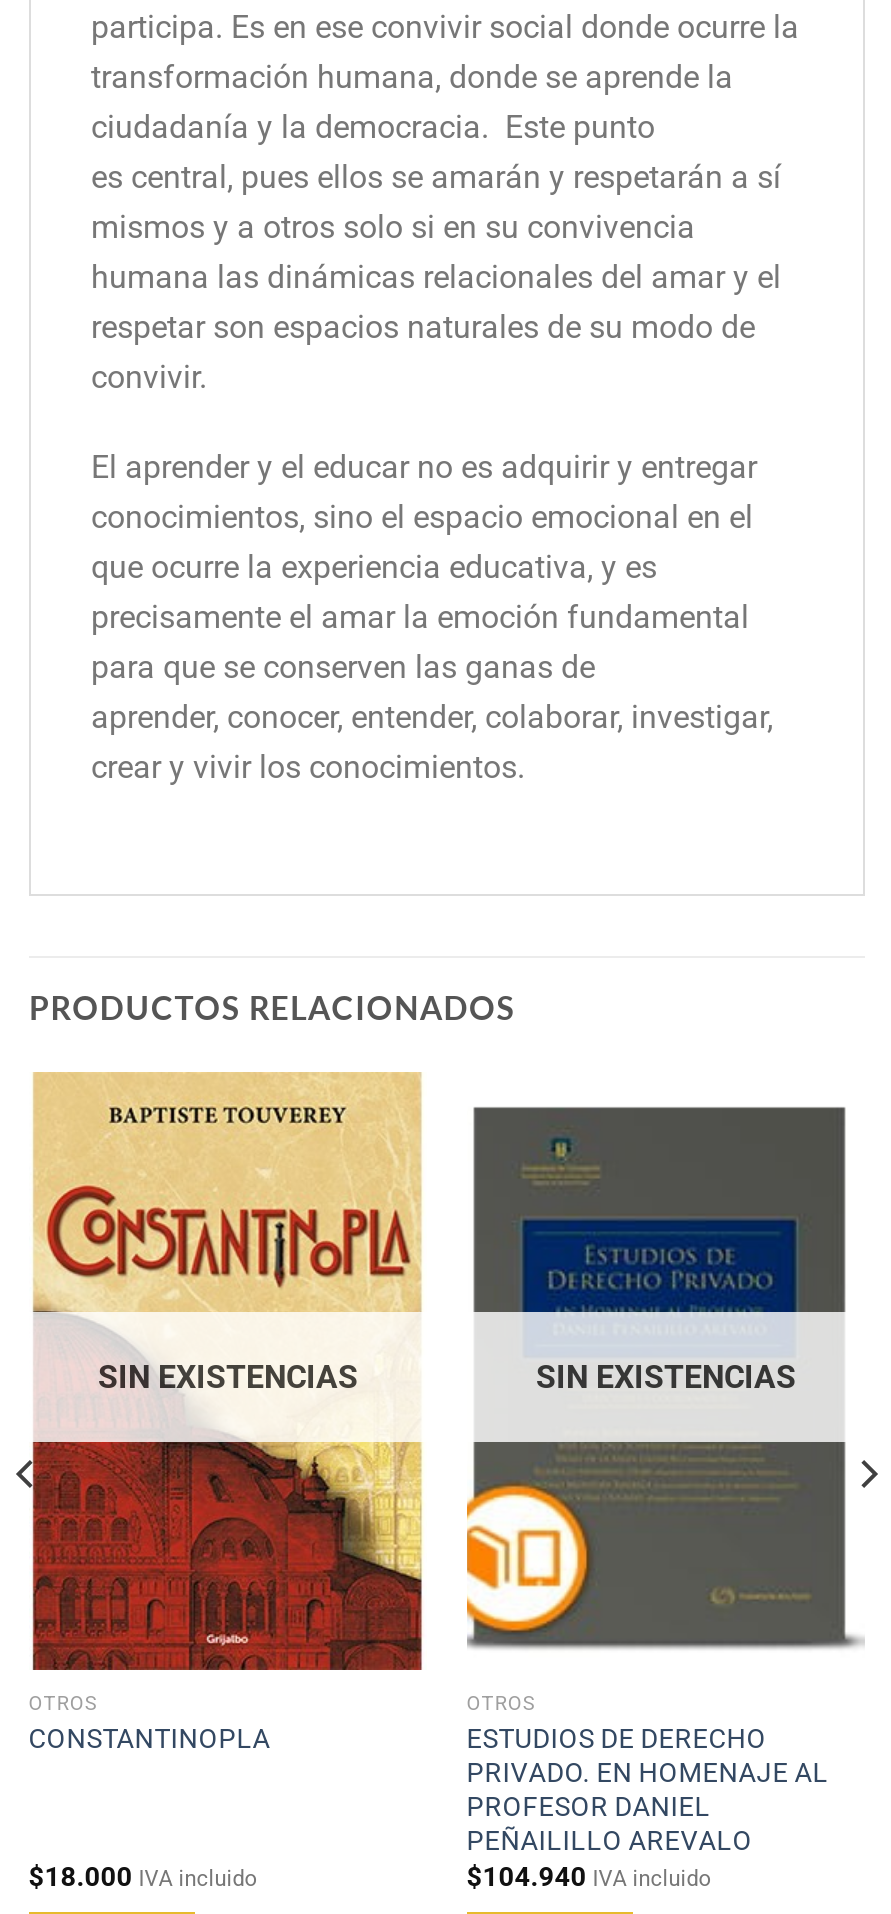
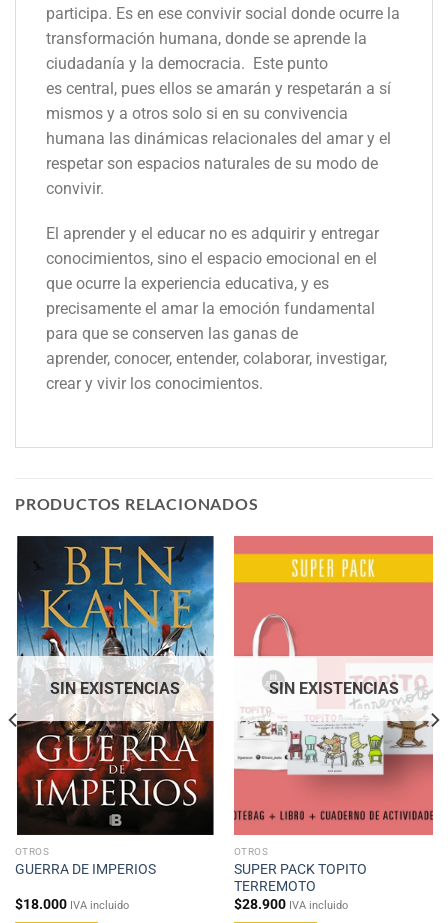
- [image]
- CONSTANTINOPLA
+ [image]
+ GUERRA DE IMPERIOS

- [image]
- ESTUDIOS DE DERECHO
- PRIVADO. EN HOMENAJE AL
- PROFESOR DANIEL
- PEÑAILILLO AREVALO
- $104.940 IVA incluido
+ [image]
+ SUPER PACK TOPITO
+ TERREMOTO
+ $28.900 IVA incluido
